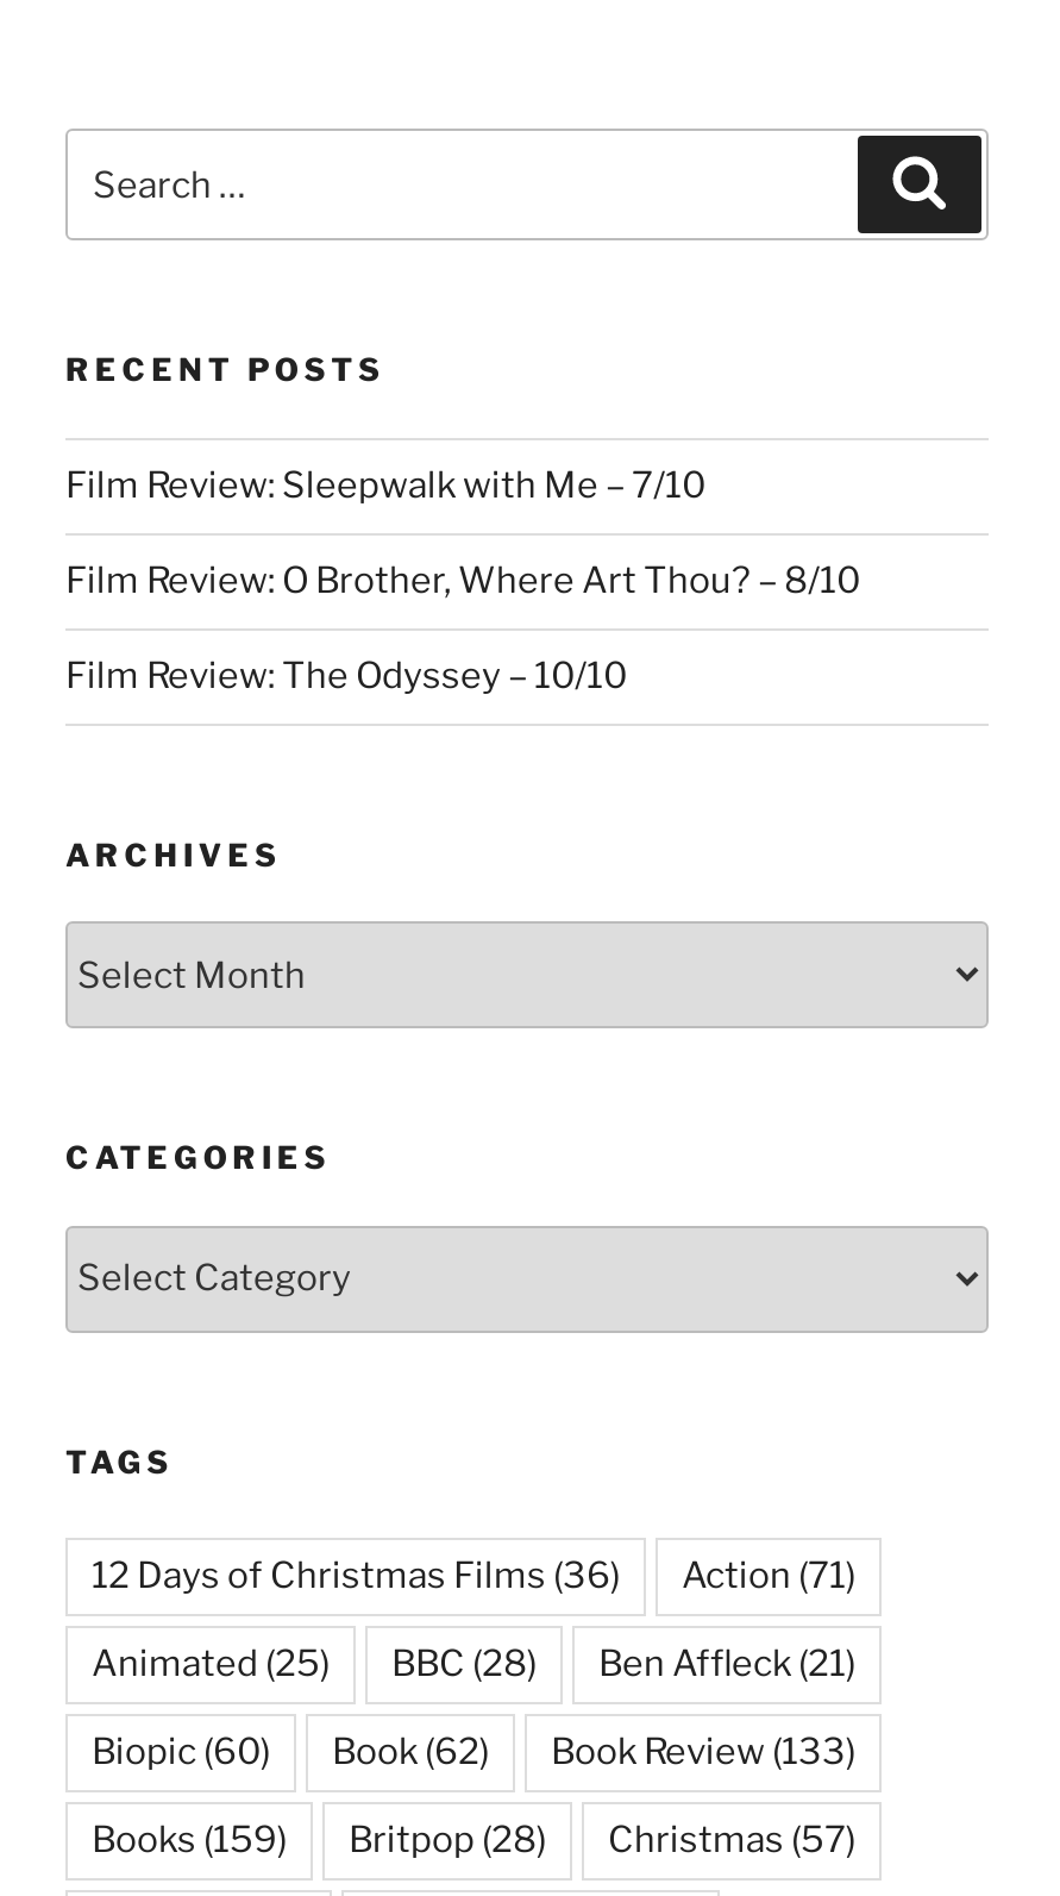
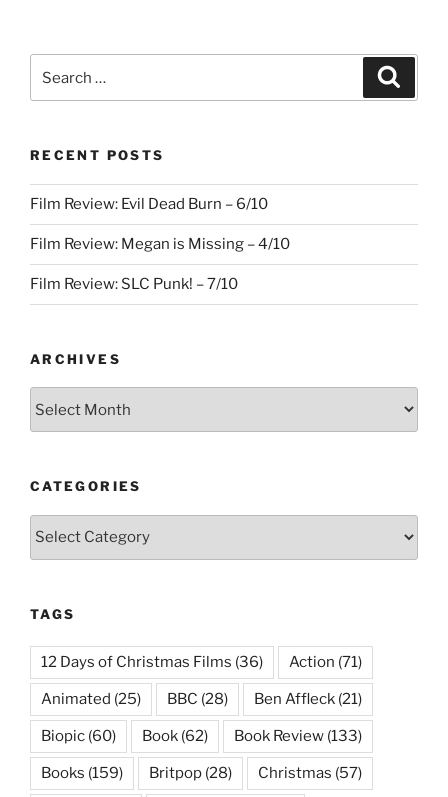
- Film Review: Sleepwalk with Me – 7/10
+ Film Review: Evil Dead Burn – 6/10

- Film Review: O Brother, Where Art Thou? – 8/10
+ Film Review: Megan is Missing – 4/10

- Film Review: The Odyssey – 10/10
+ Film Review: SLC Punk! – 7/10
